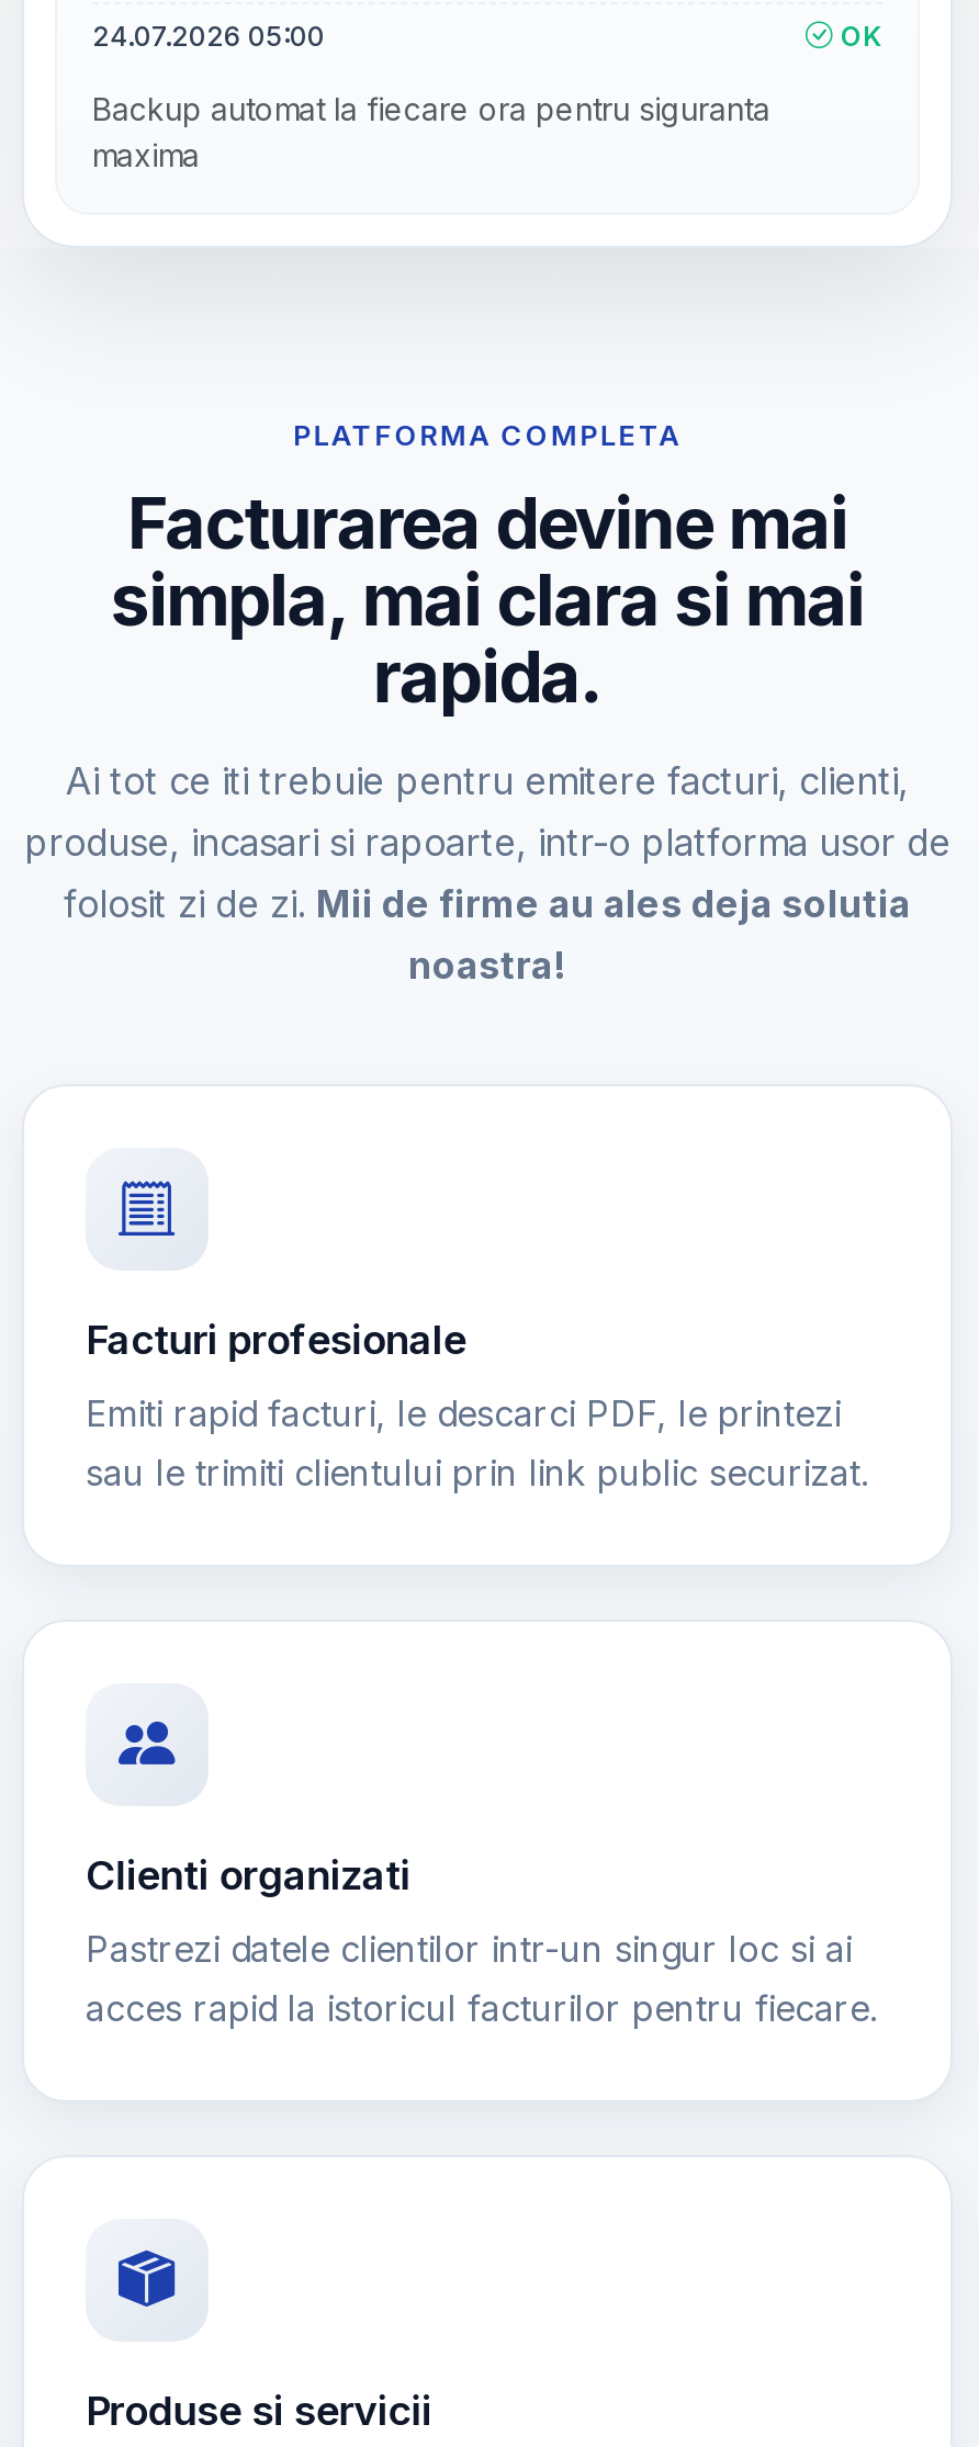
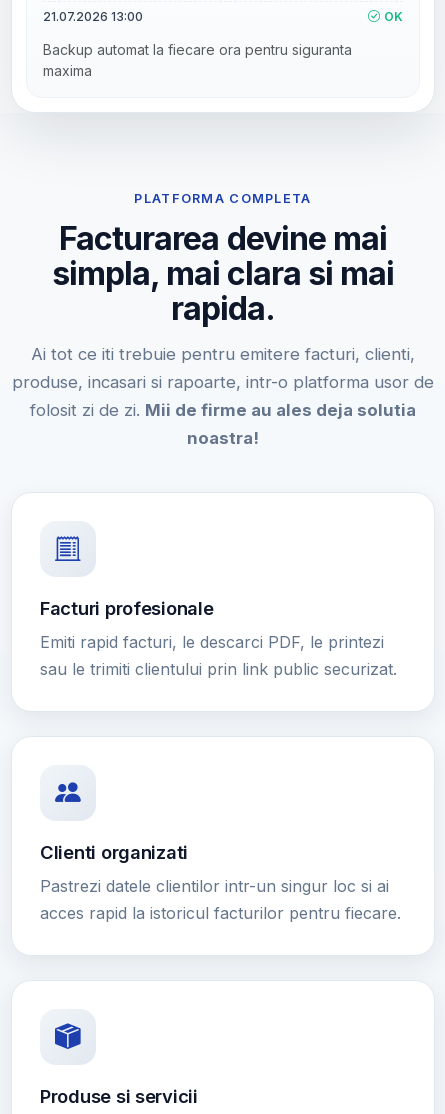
- 24.07.2026 05:00
+ 21.07.2026 13:00
